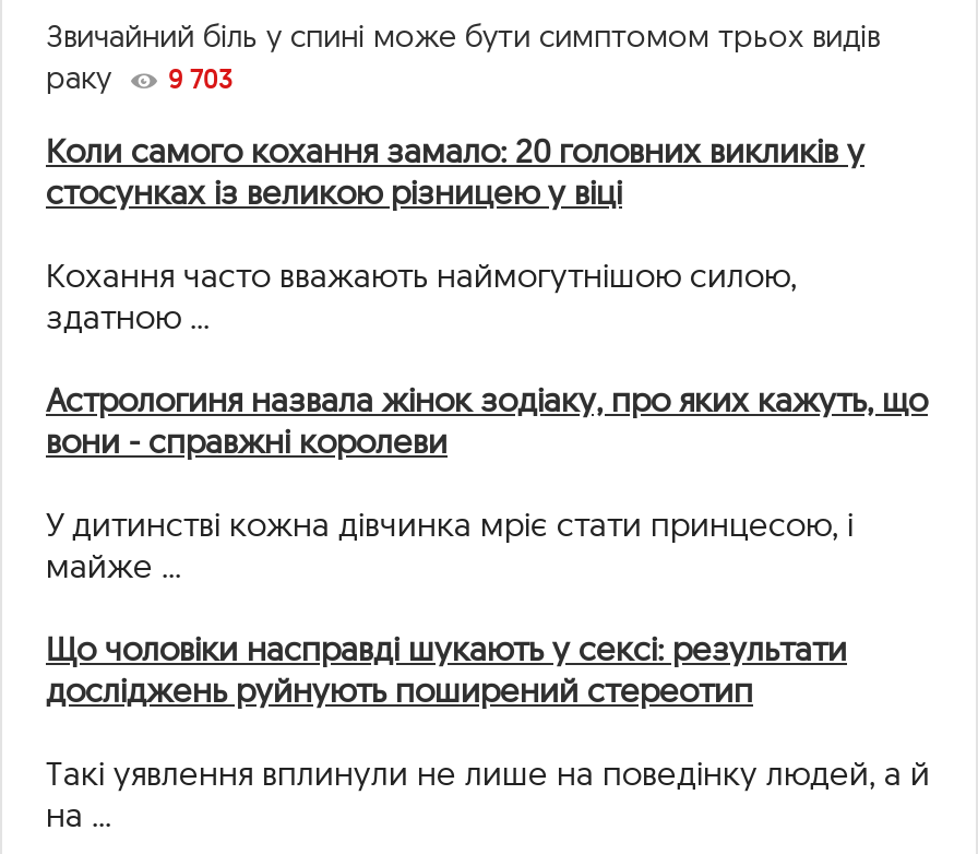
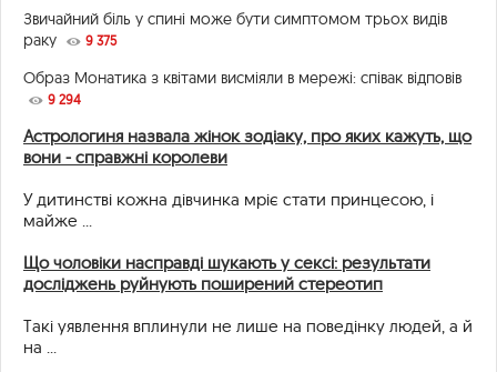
- 9 703
- Коли самого кохання замало: 20 головних викликів у
- стосунках із великою різницею у віці
- Кохання часто вважають наймогутнішою силою,
- здатною ...
+ 9 375
+ Образ Монатика з квітами висміяли в мережі: співак відповів
+ 9 294
